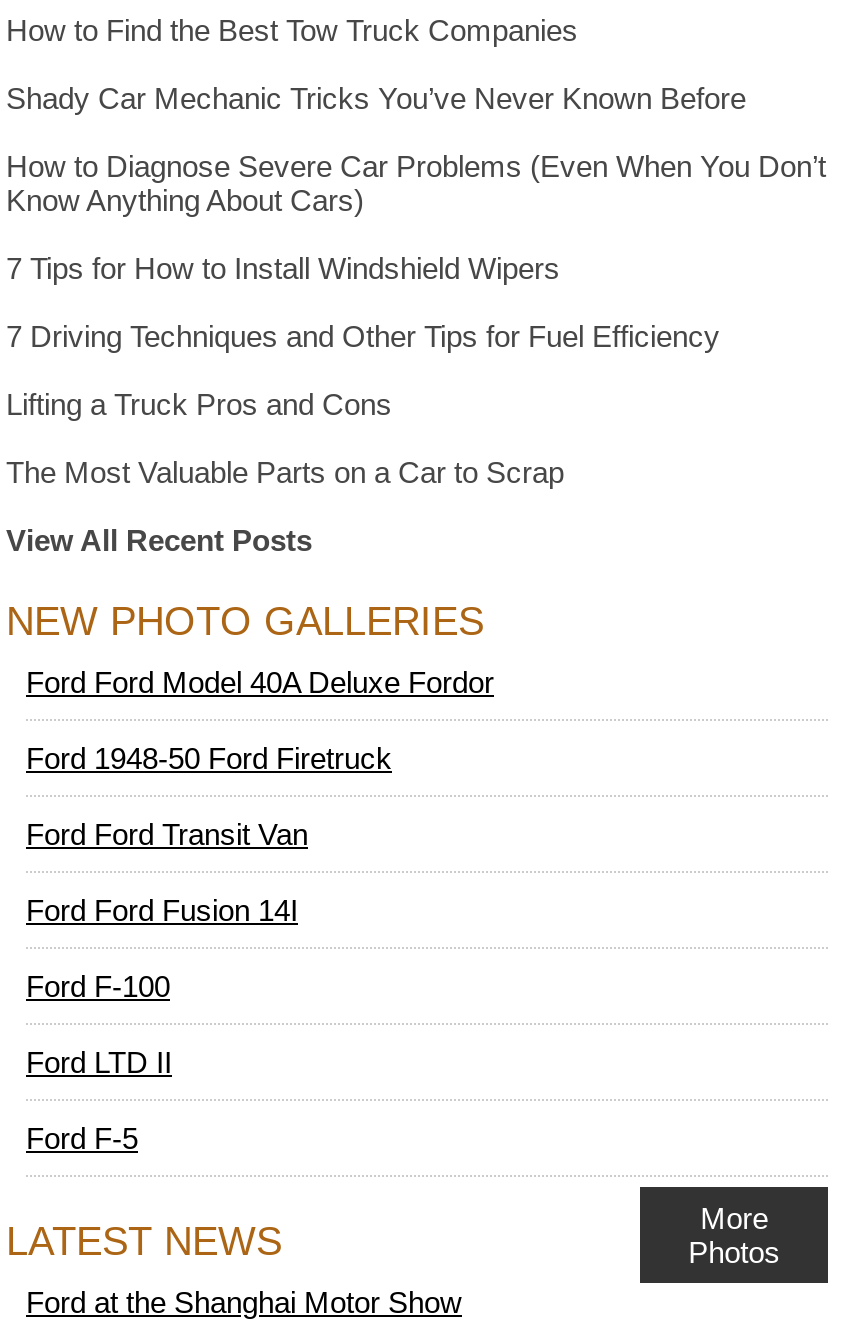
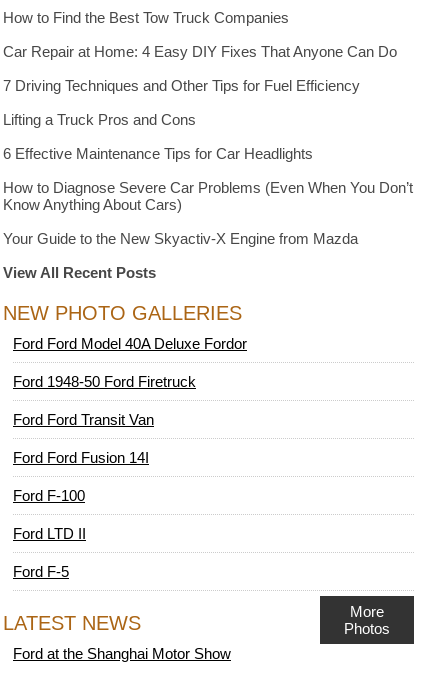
- Shady Car Mechanic Tricks You’ve Never Known Before
- 7 Tips for How to Install Windshield Wipers
+ Car Repair at Home: 4 Easy DIY Fixes That Anyone Can Do

moved down: How to Diagnose Severe Car Problems (Even When You Don’t | Know Anything About Cars)

moved up: 7 Driving Techniques and Other Tips for Fuel Efficiency | Lifting a Truck Pros and Cons

- The Most Valuable Parts on a Car to Scrap
+ 6 Effective Maintenance Tips for Car Headlights
+ Your Guide to the New Skyactiv-X Engine from Mazda
